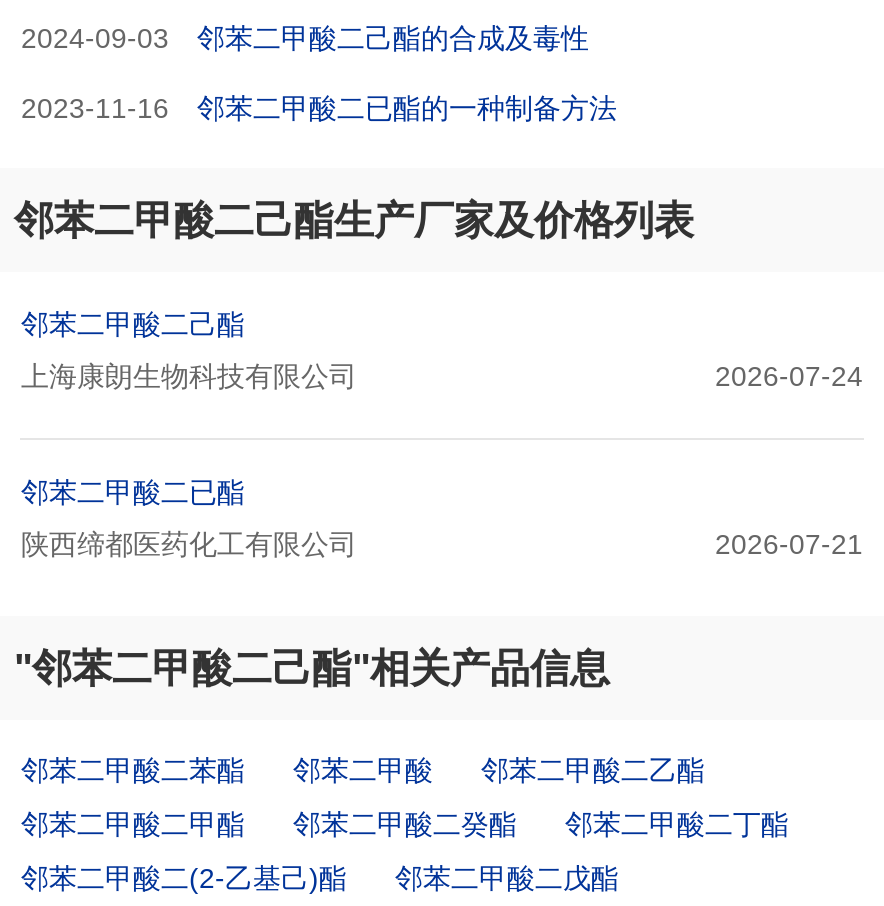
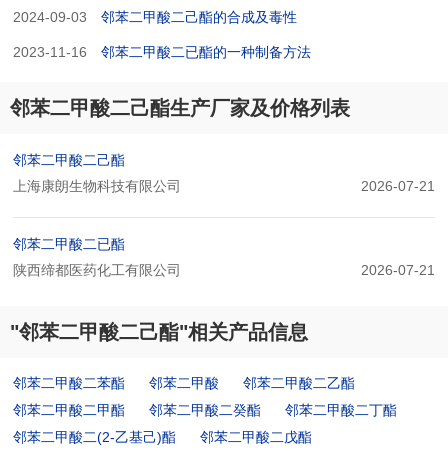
- 2026-07-24
+ 2026-07-21
